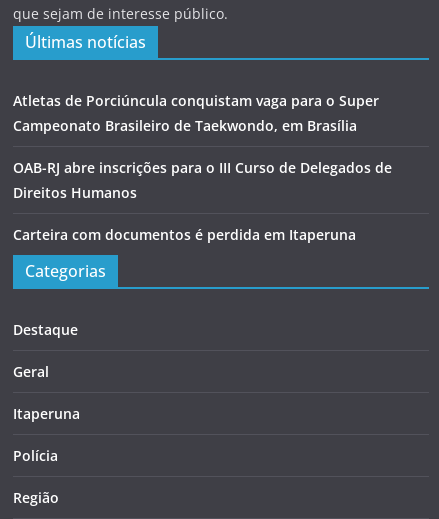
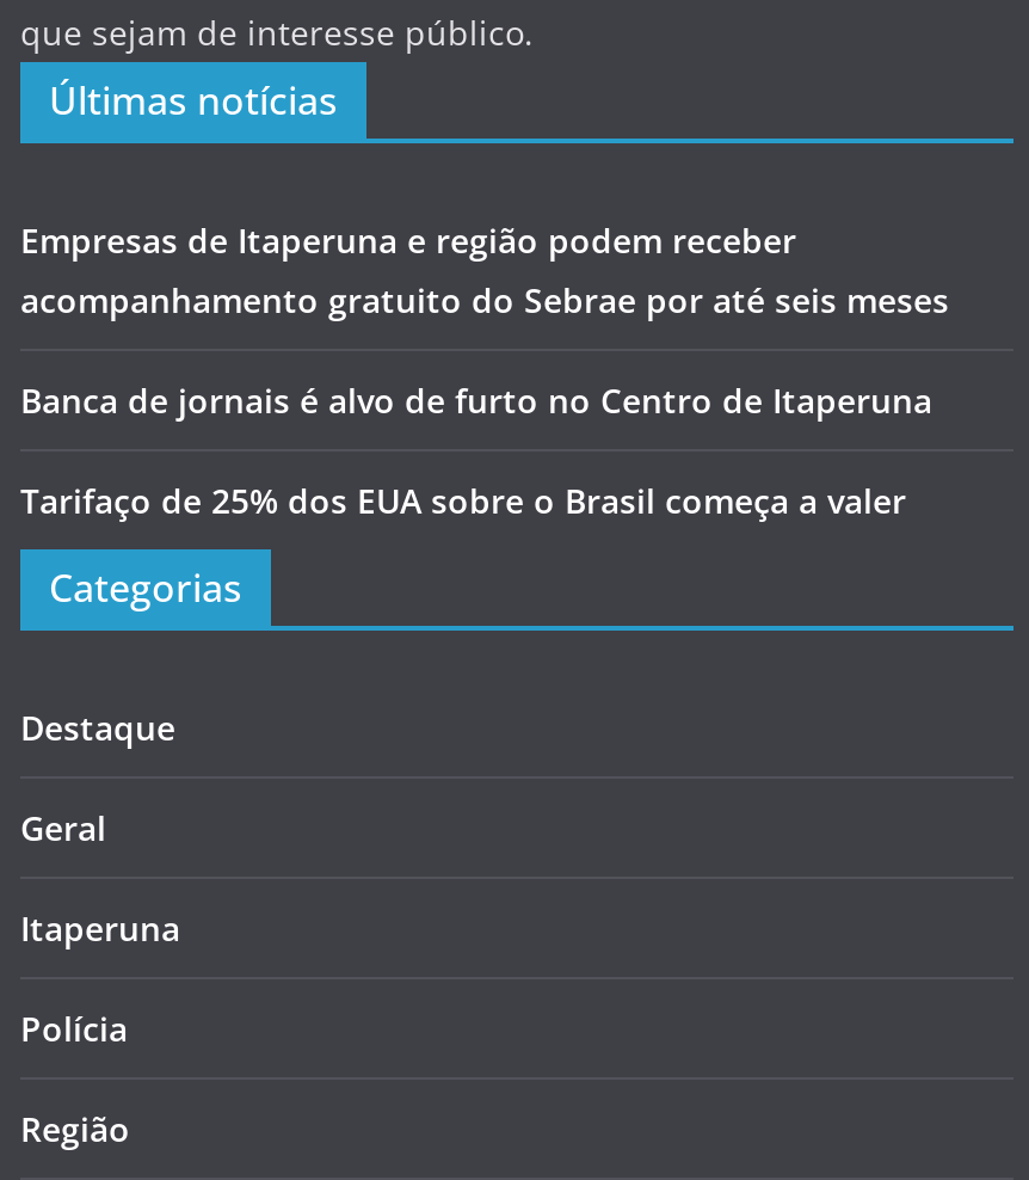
- Atletas de Porciúncula conquistam vaga para o Super
- Campeonato Brasileiro de Taekwondo, em Brasília
+ Empresas de Itaperuna e região podem receber
+ acompanhamento gratuito do Sebrae por até seis meses

- OAB-RJ abre inscrições para o III Curso de Delegados de
- Direitos Humanos
+ Banca de jornais é alvo de furto no Centro de Itaperuna

- Carteira com documentos é perdida em Itaperuna
+ Tarifaço de 25% dos EUA sobre o Brasil começa a valer
